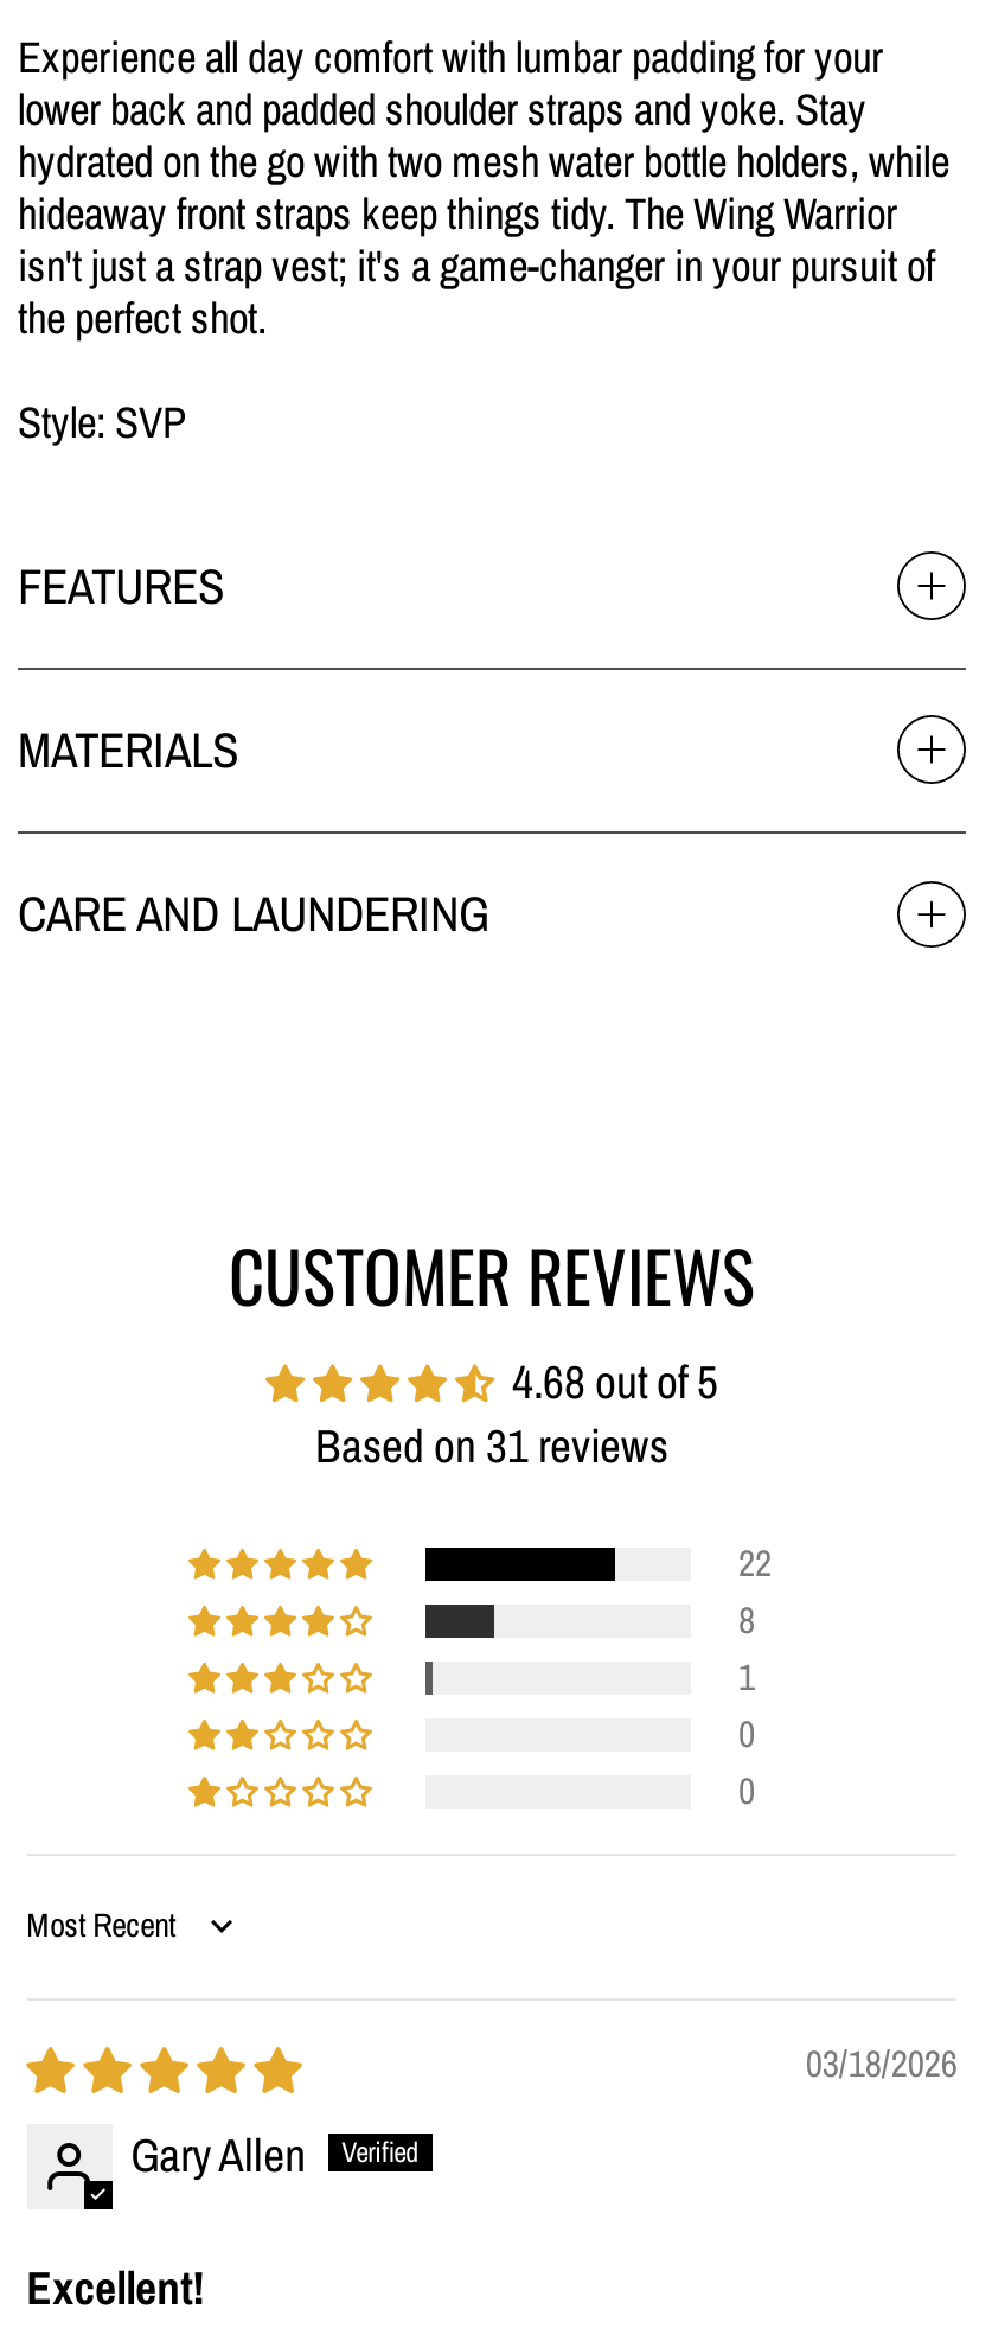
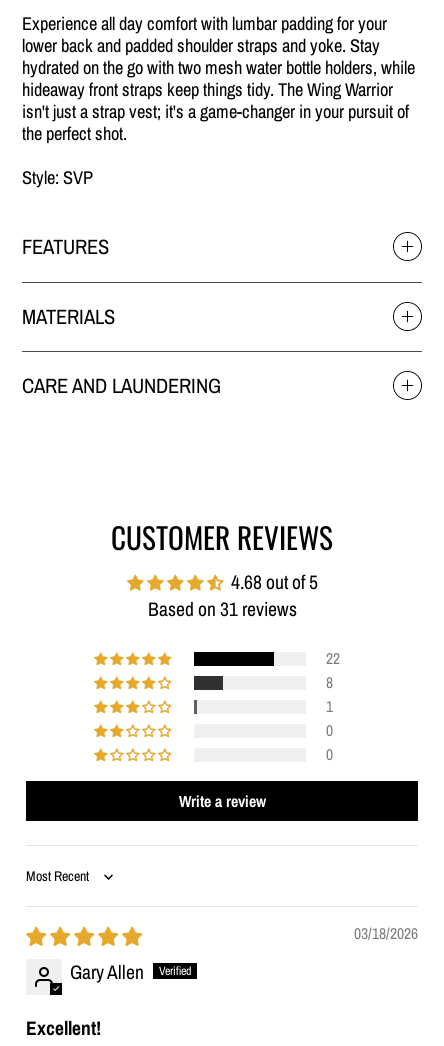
+ Write a review
